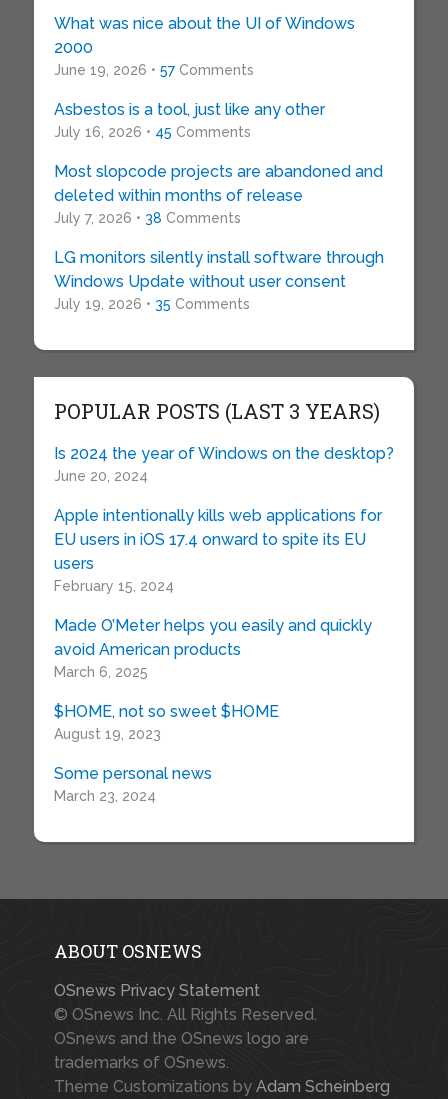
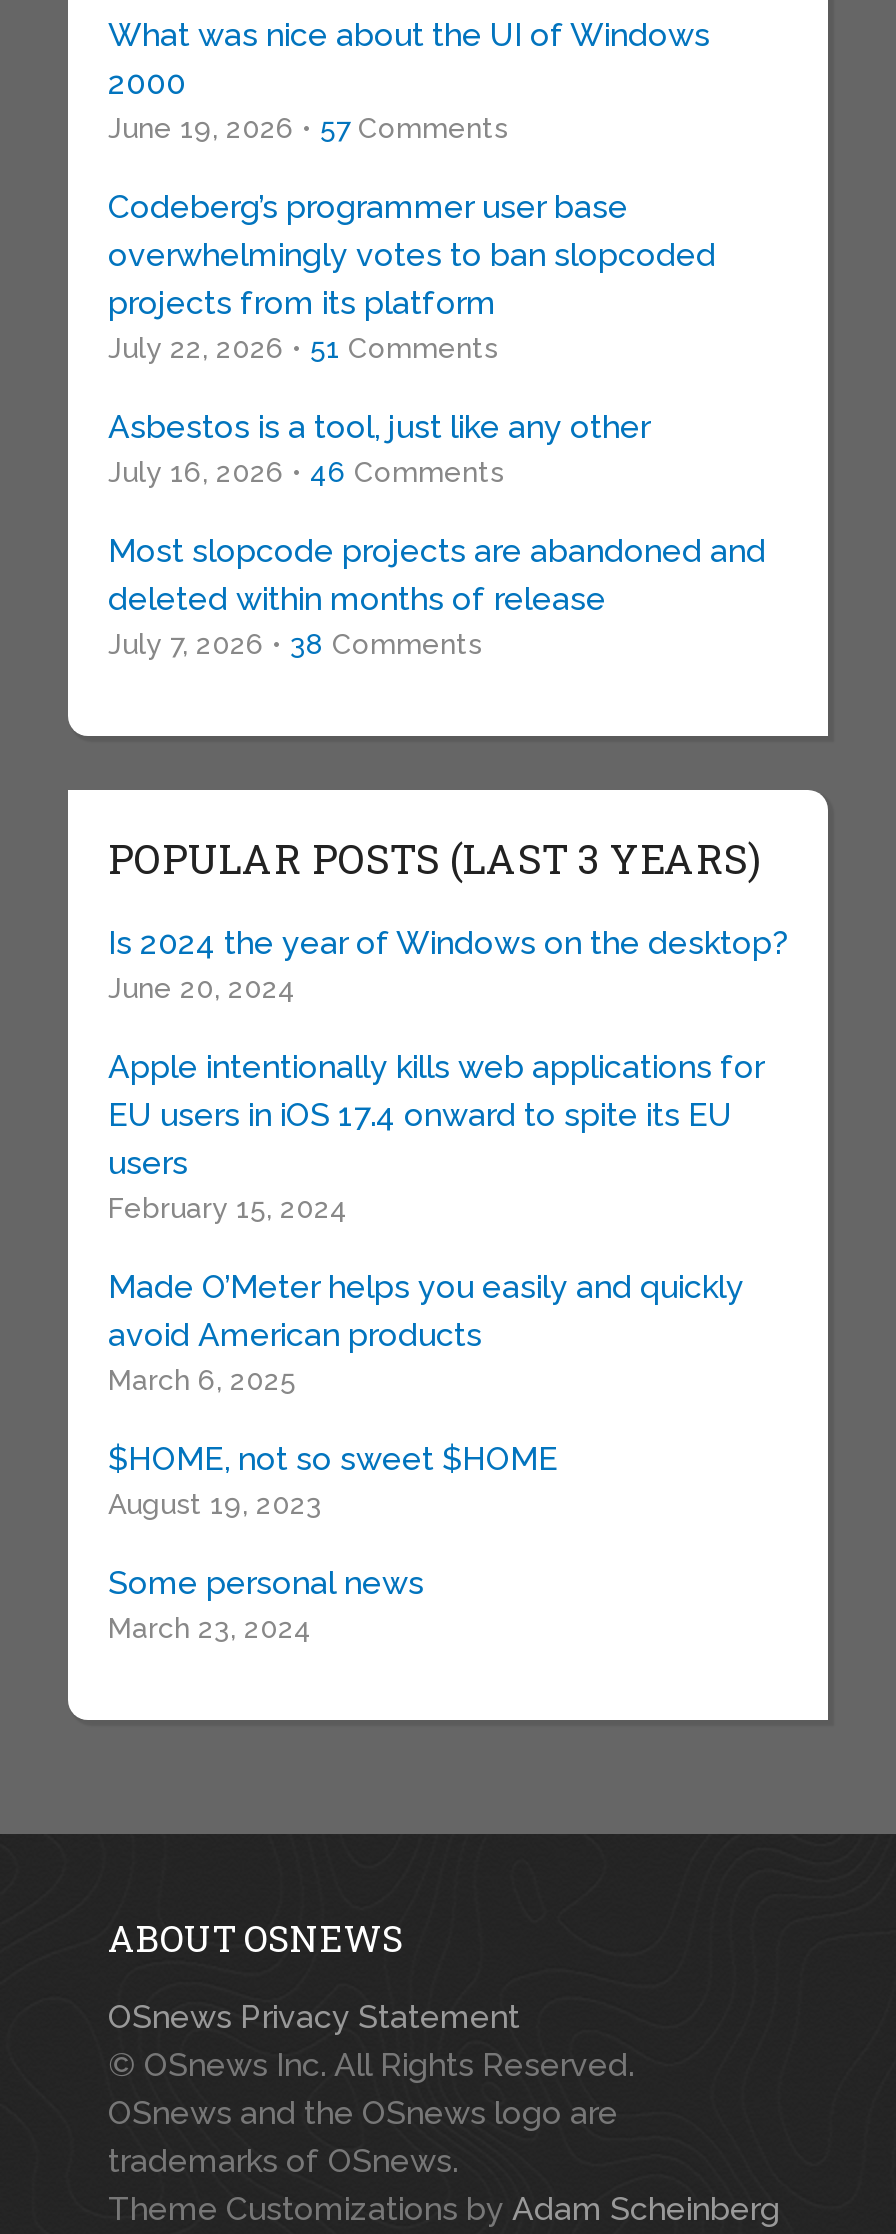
+ Codeberg’s programmer user base
+ overwhelmingly votes to ban slopcoded
+ projects from its platform
+ July 22, 2026 • 51 Comments

moved down: Asbestos is a tool, just like any other

- July 16, 2026 • 45 Comments
+ July 16, 2026 • 46 Comments

moved down: Most slopcode projects are abandoned and | deleted within months of release | July 7, 2026 • 38 Comments

- LG monitors silently install software through
- Windows Update without user consent
- July 19, 2026 • 35 Comments
